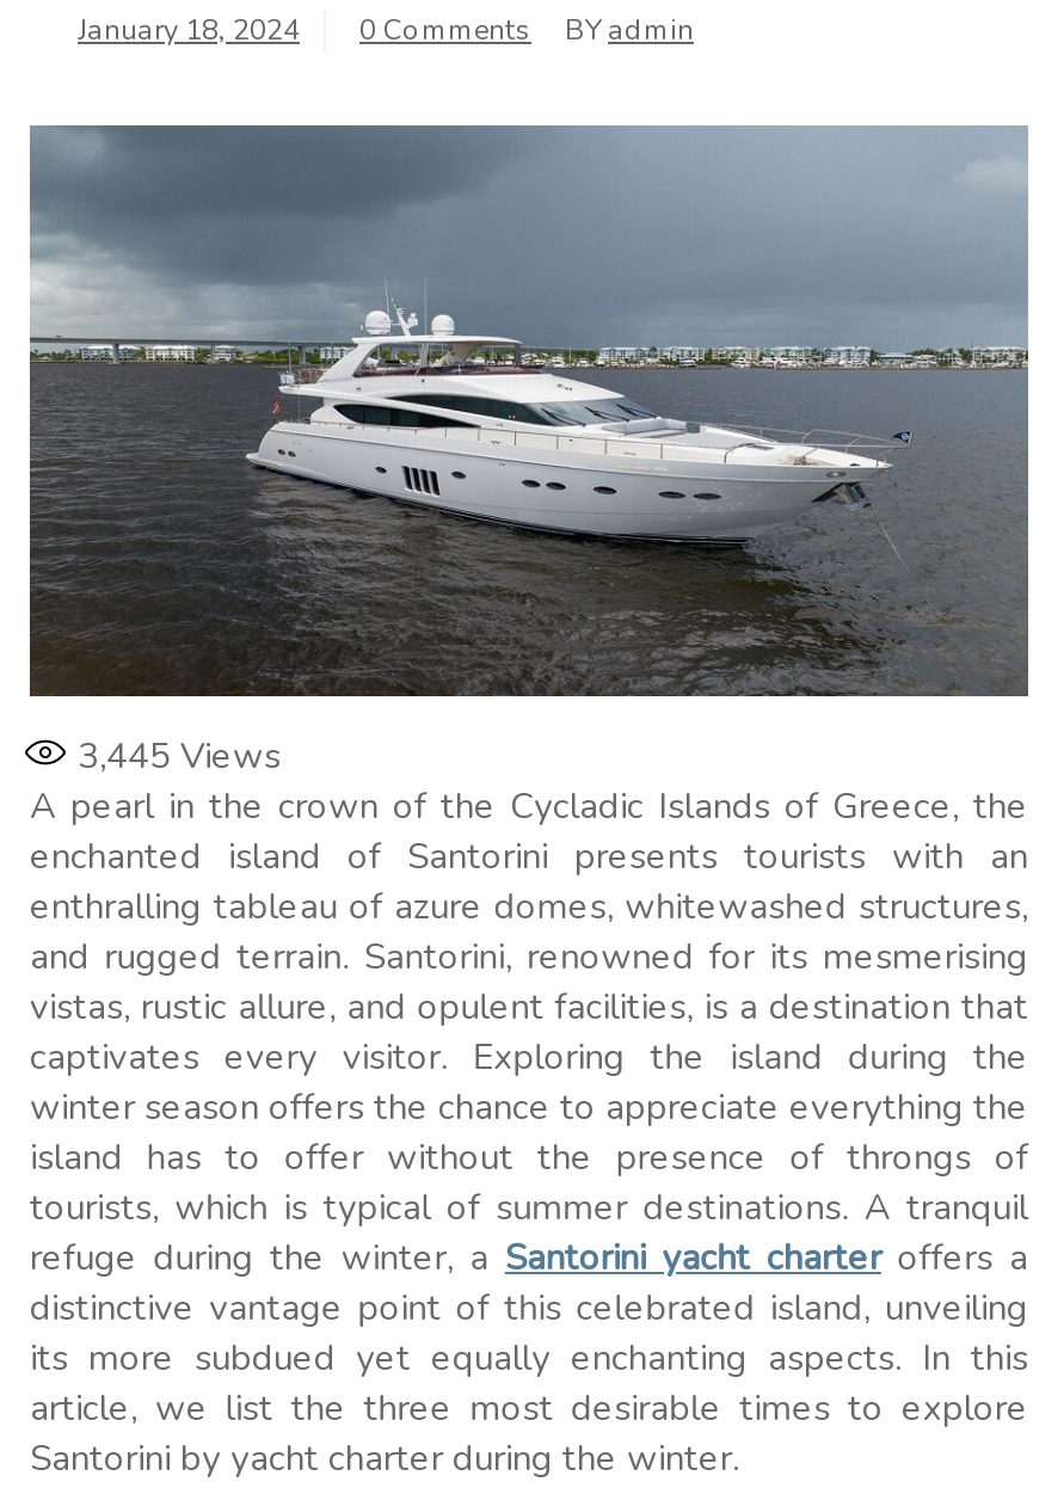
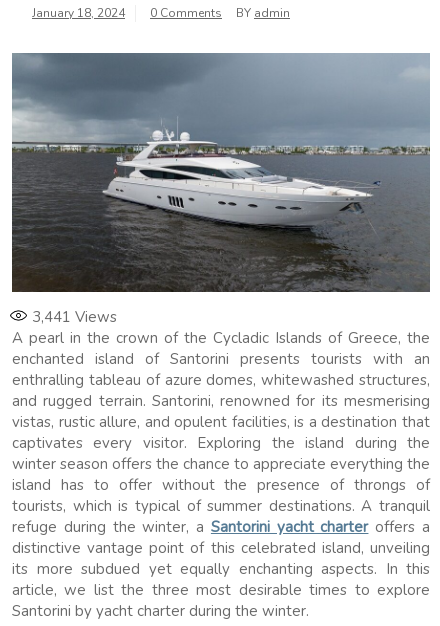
- 3,445 Views
+ 3,441 Views
